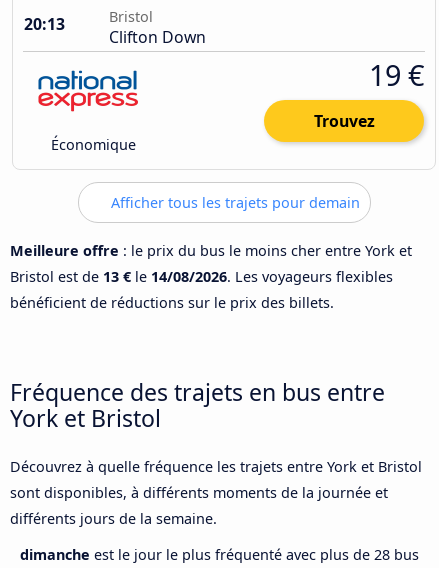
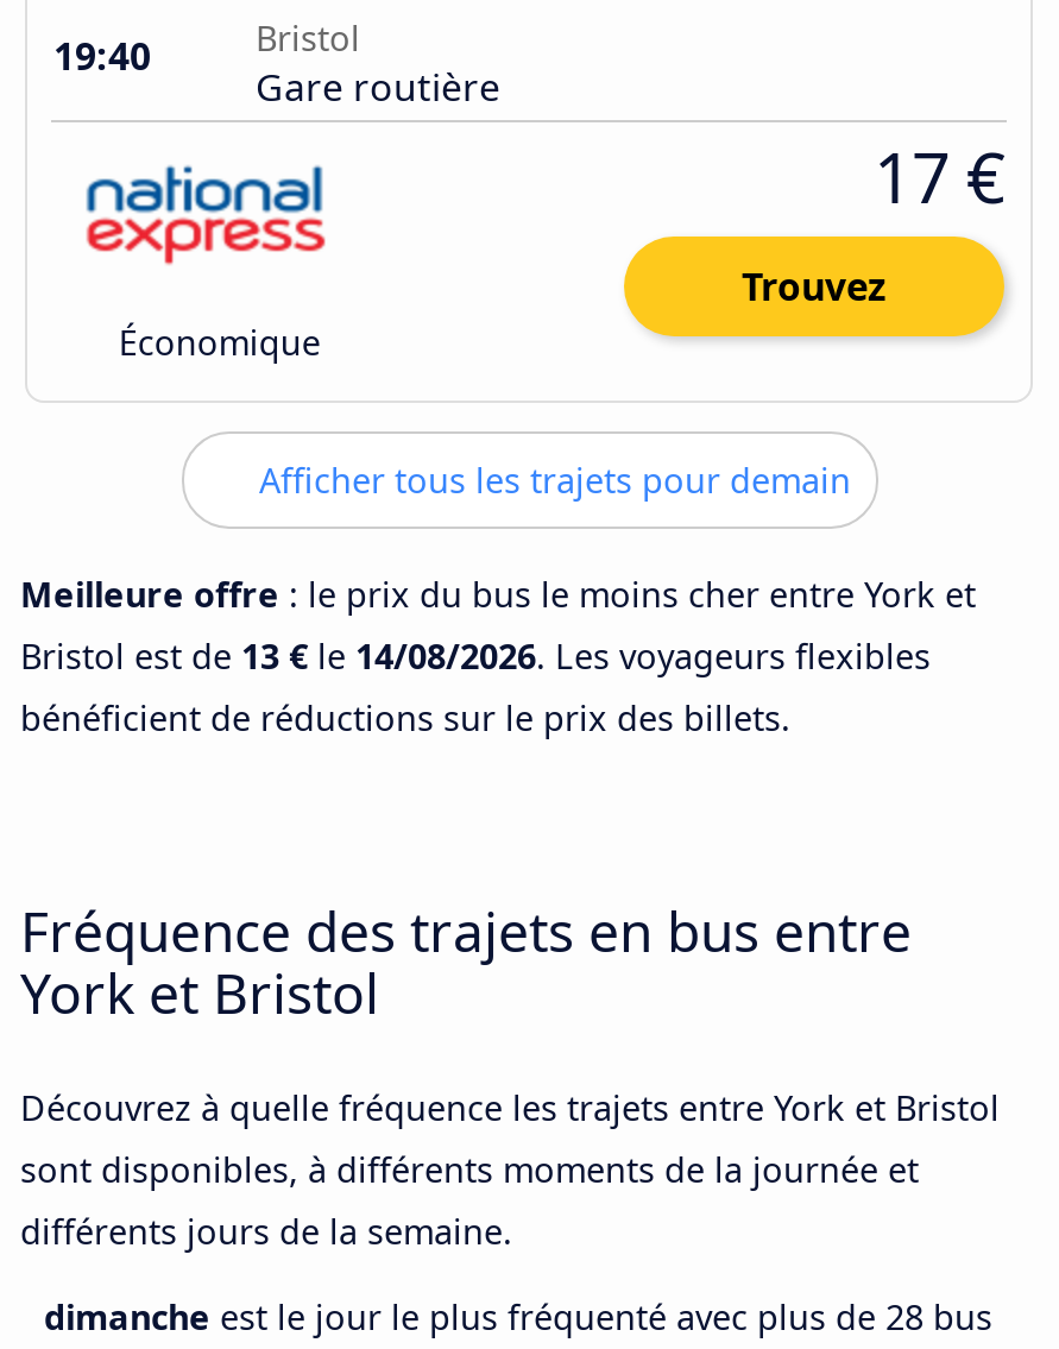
- 20:13
+ 19:40

- Clifton Down
+ Gare routière

- 19 €
+ 17 €
